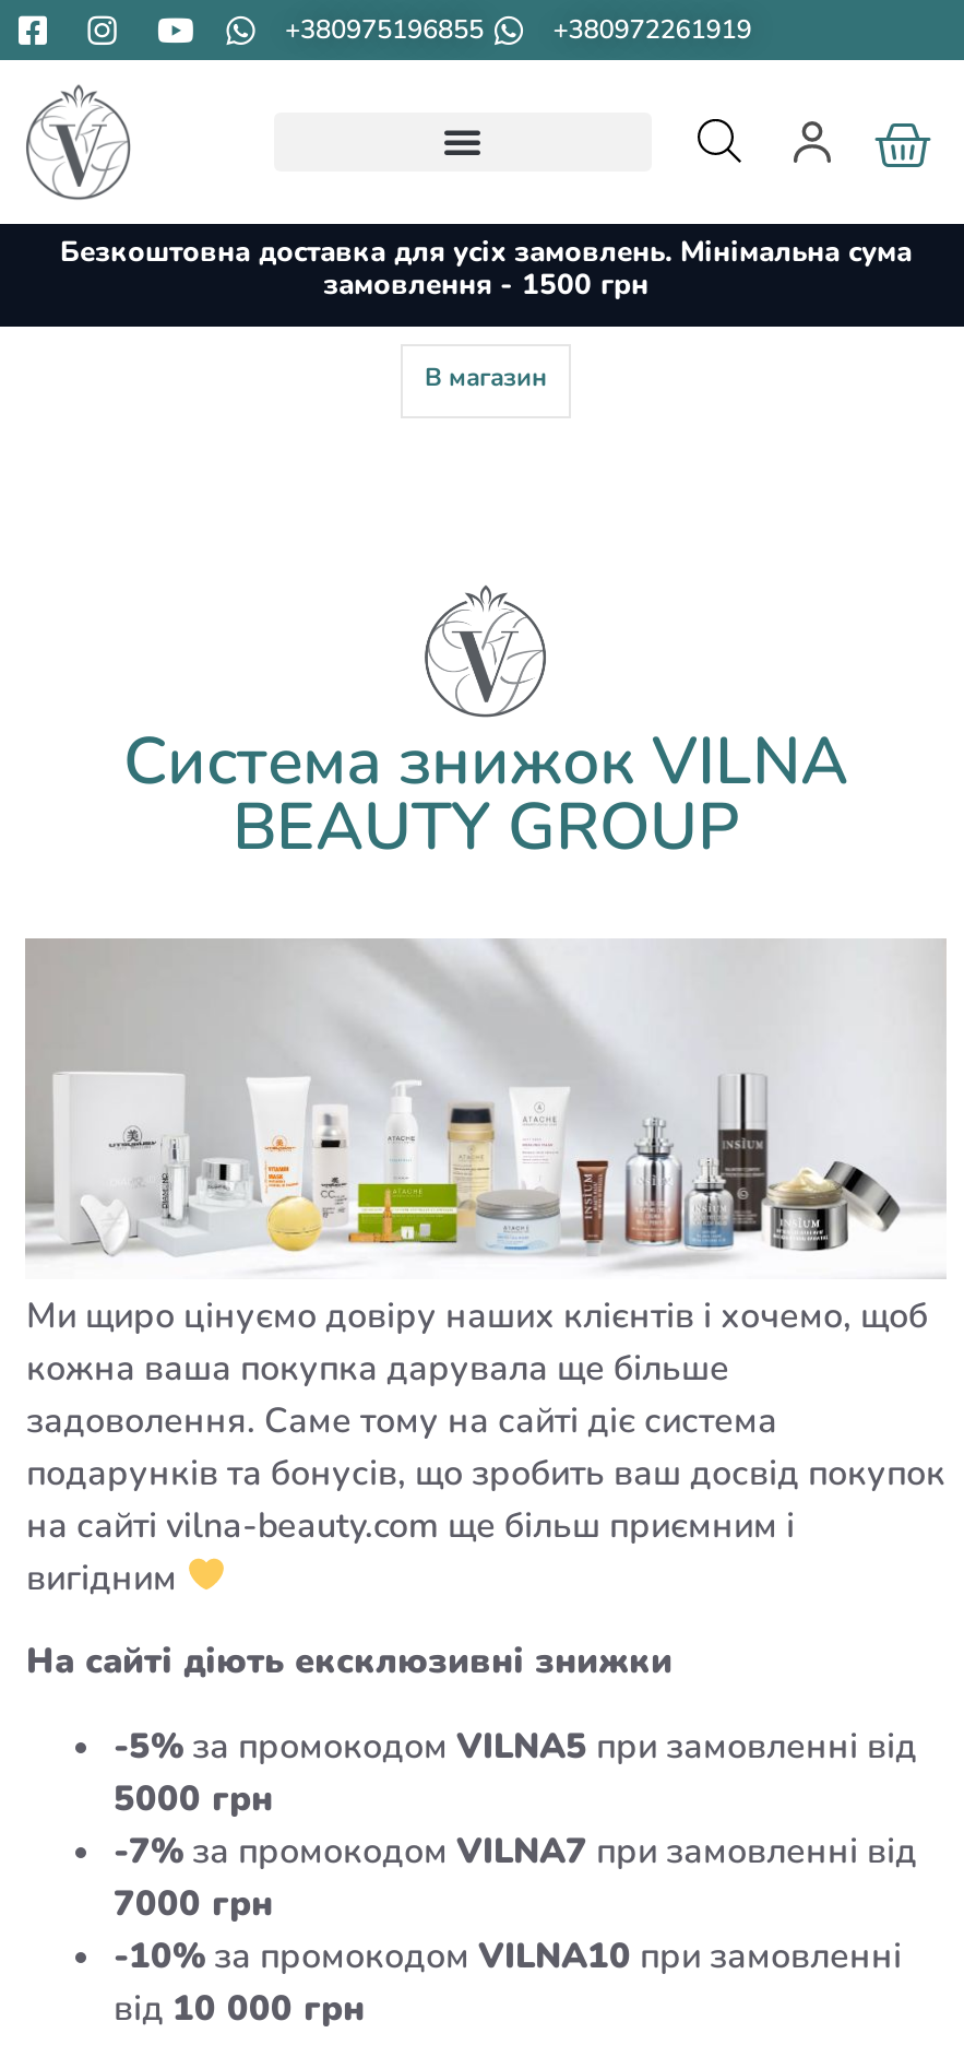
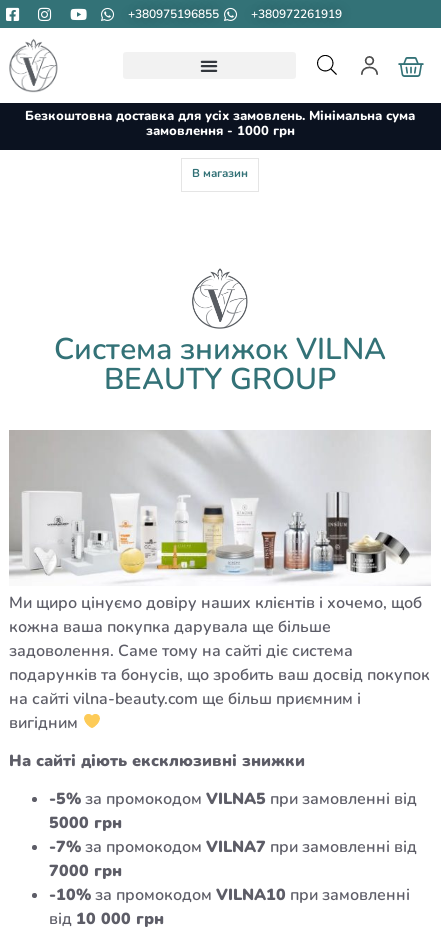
- замовлення - 1500 грн
+ замовлення - 1000 грн
